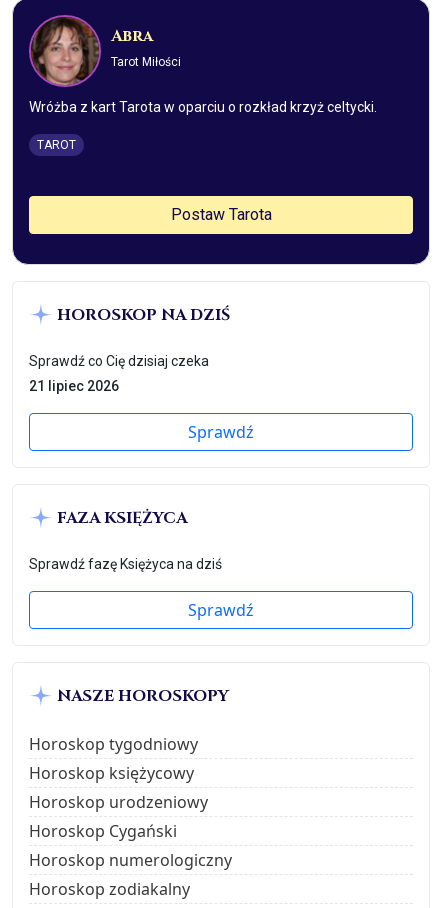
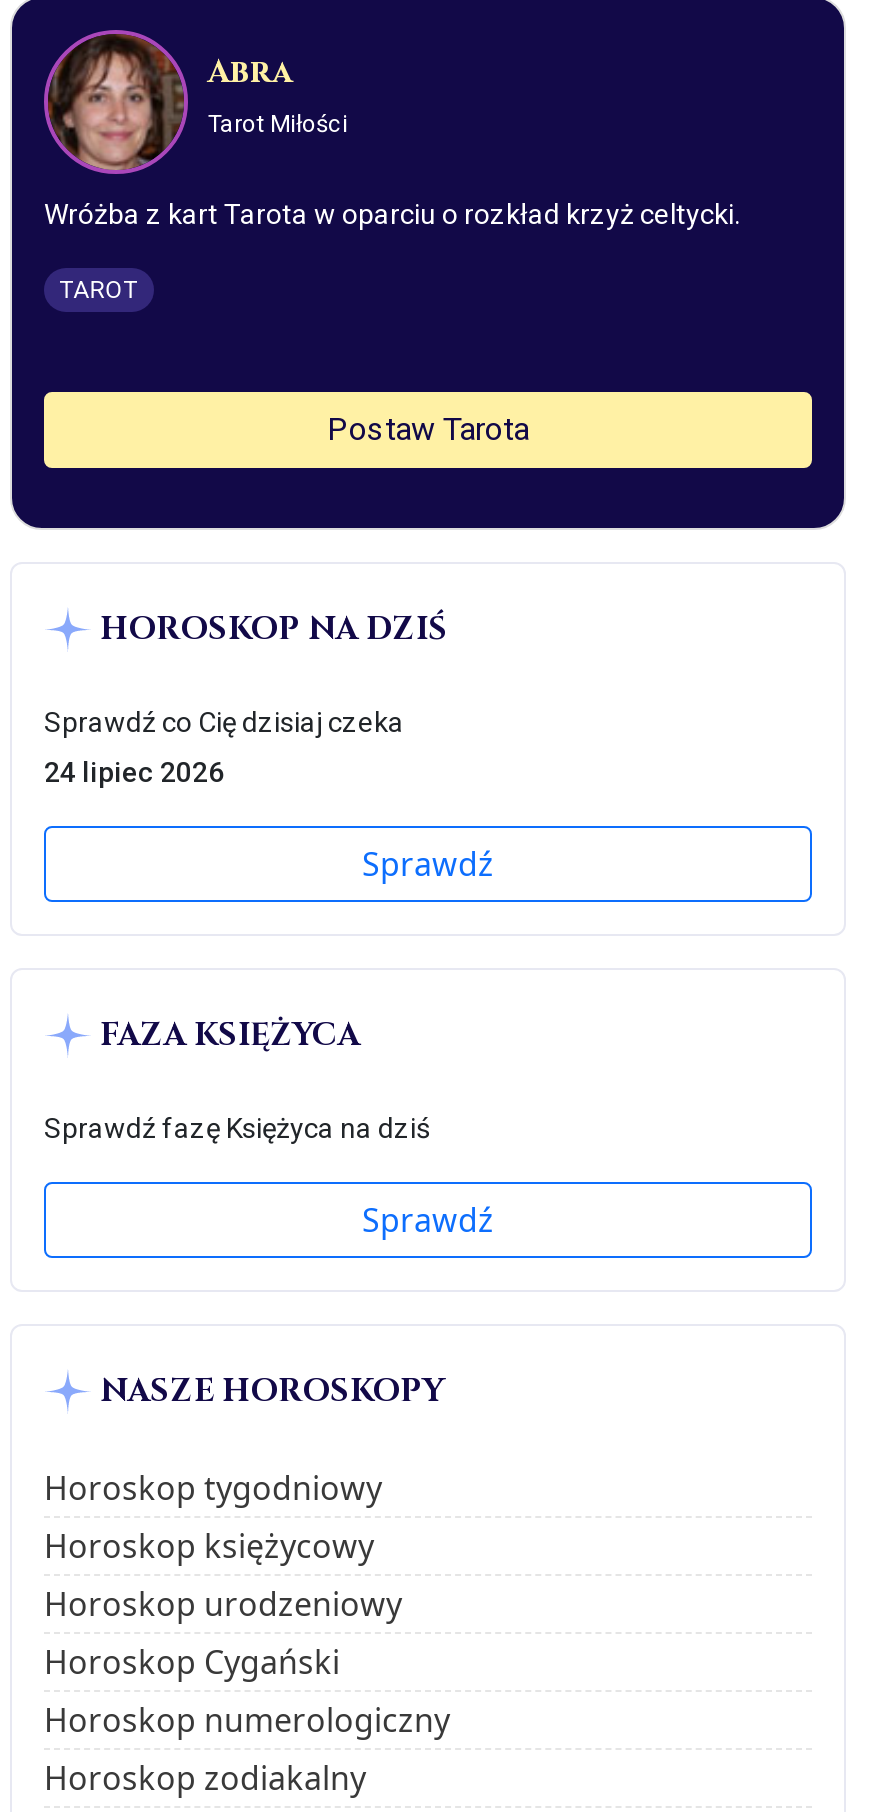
- 21 lipiec 2026
+ 24 lipiec 2026
